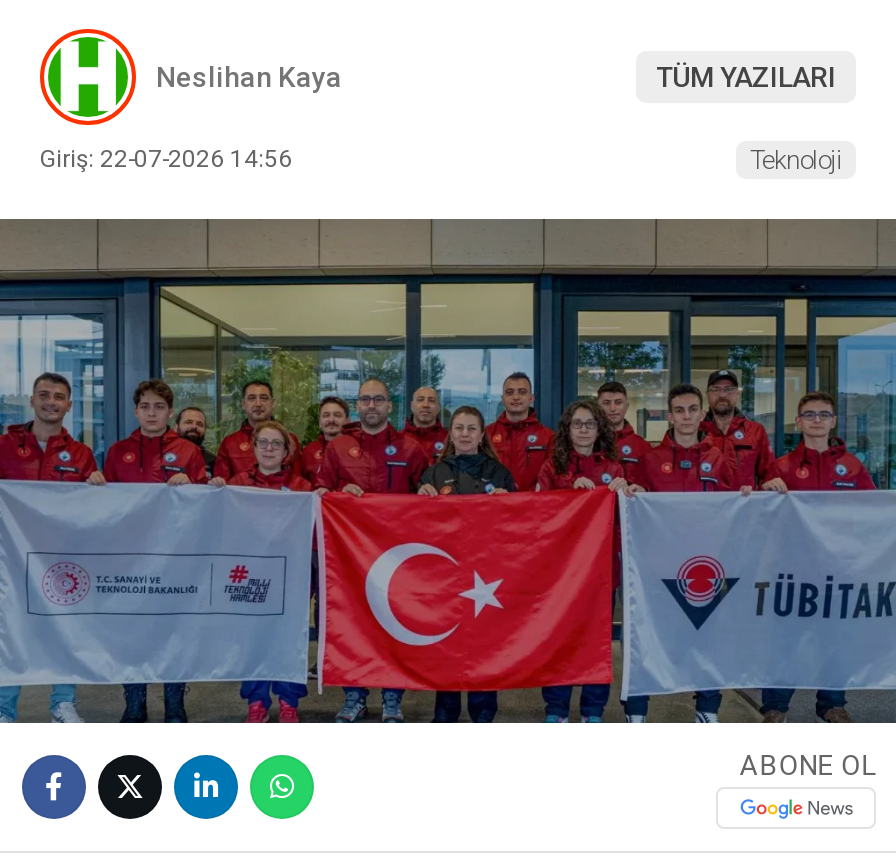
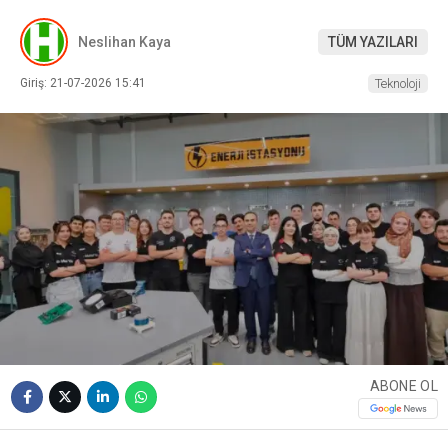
- Giriş: 22-07-2026 14:56
+ Giriş: 21-07-2026 15:41

- [image]
+ [image]
